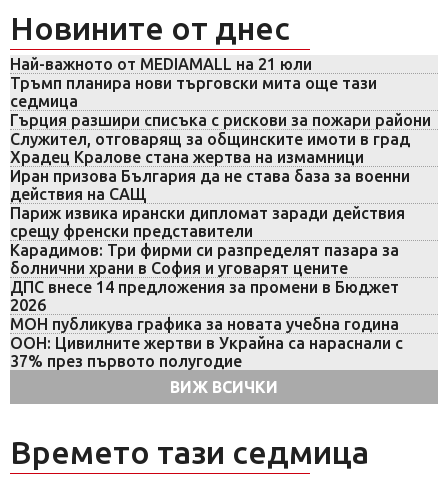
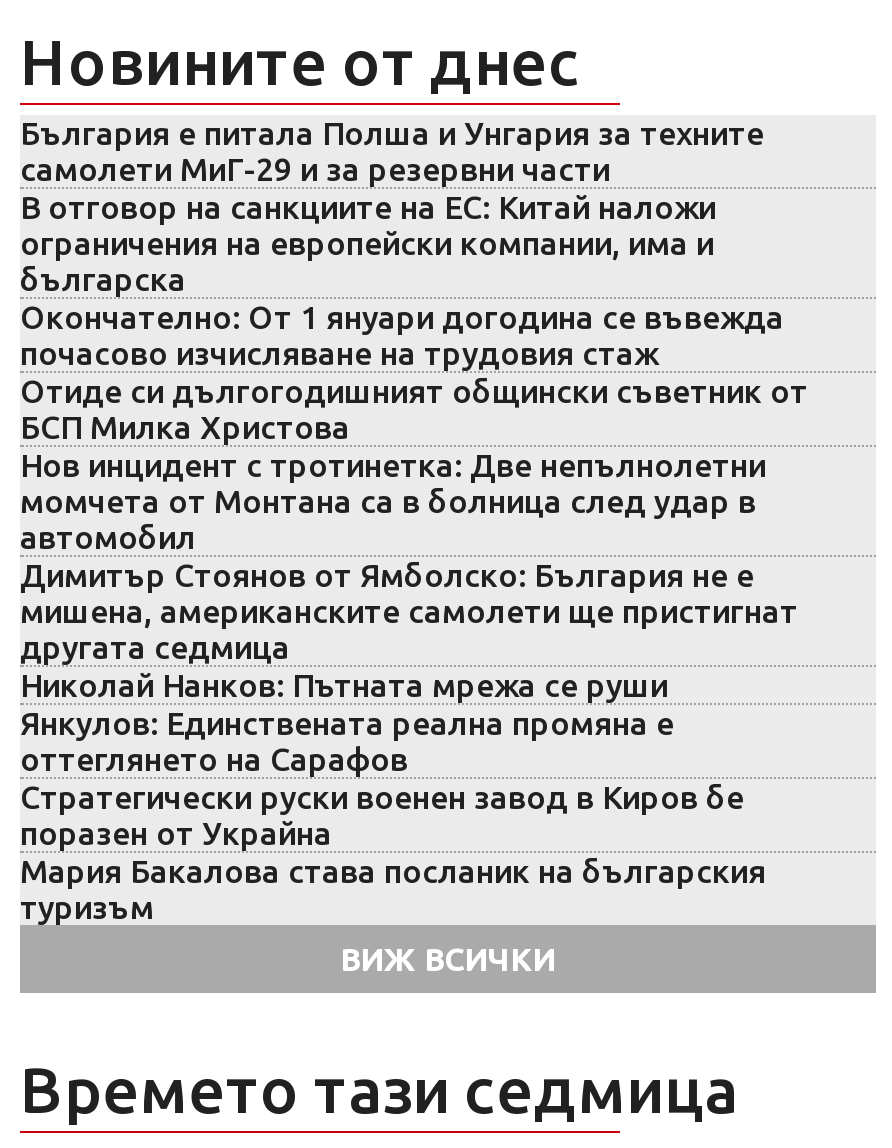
- Най-важното от MEDIAMALL на 21 юли
- Тръмп планира нови търговски мита още тази
- седмица
- Гърция разшири списъка с рискови за пожари райони
- Служител, отговарящ за общинските имоти в град
- Храдец Кралове стана жертва на измамници
- Иран призова България да не става база за военни
- действия на САЩ
- Париж извика ирански дипломат заради действия
- срещу френски представители
- Карадимов: Три фирми си разпределят пазара за
- болнични храни в София и уговарят цените
- ДПС внесе 14 предложения за промени в Бюджет
- 2026
- МОН публикува графика за новата учебна година
- ООН: Цивилните жертви в Украйна са нараснали с
- 37% през първото полугодие
+ България е питала Полша и Унгария за техните
+ самолети МиГ-29 и за резервни части
+ В отговор на санкциите на ЕС: Китай наложи
+ ограничения на европейски компании, има и
+ българска
+ Окончателно: От 1 януари догодина се въвежда
+ почасово изчисляване на трудовия стаж
+ Отиде си дългогодишният общински съветник от
+ БСП Милка Христова
+ Нов инцидент с тротинетка: Две непълнолетни
+ момчета от Монтана са в болница след удар в
+ автомобил
+ Димитър Стоянов от Ямболско: България не е
+ мишена, американските самолети ще пристигнат
+ другата седмица
+ Николай Нанков: Пътната мрежа се руши
+ Янкулов: Единствената реална промяна е
+ оттеглянето на Сарафов
+ Стратегически руски военен завод в Киров бе
+ поразен от Украйна
+ Мария Бакалова става посланик на българския
+ туризъм
